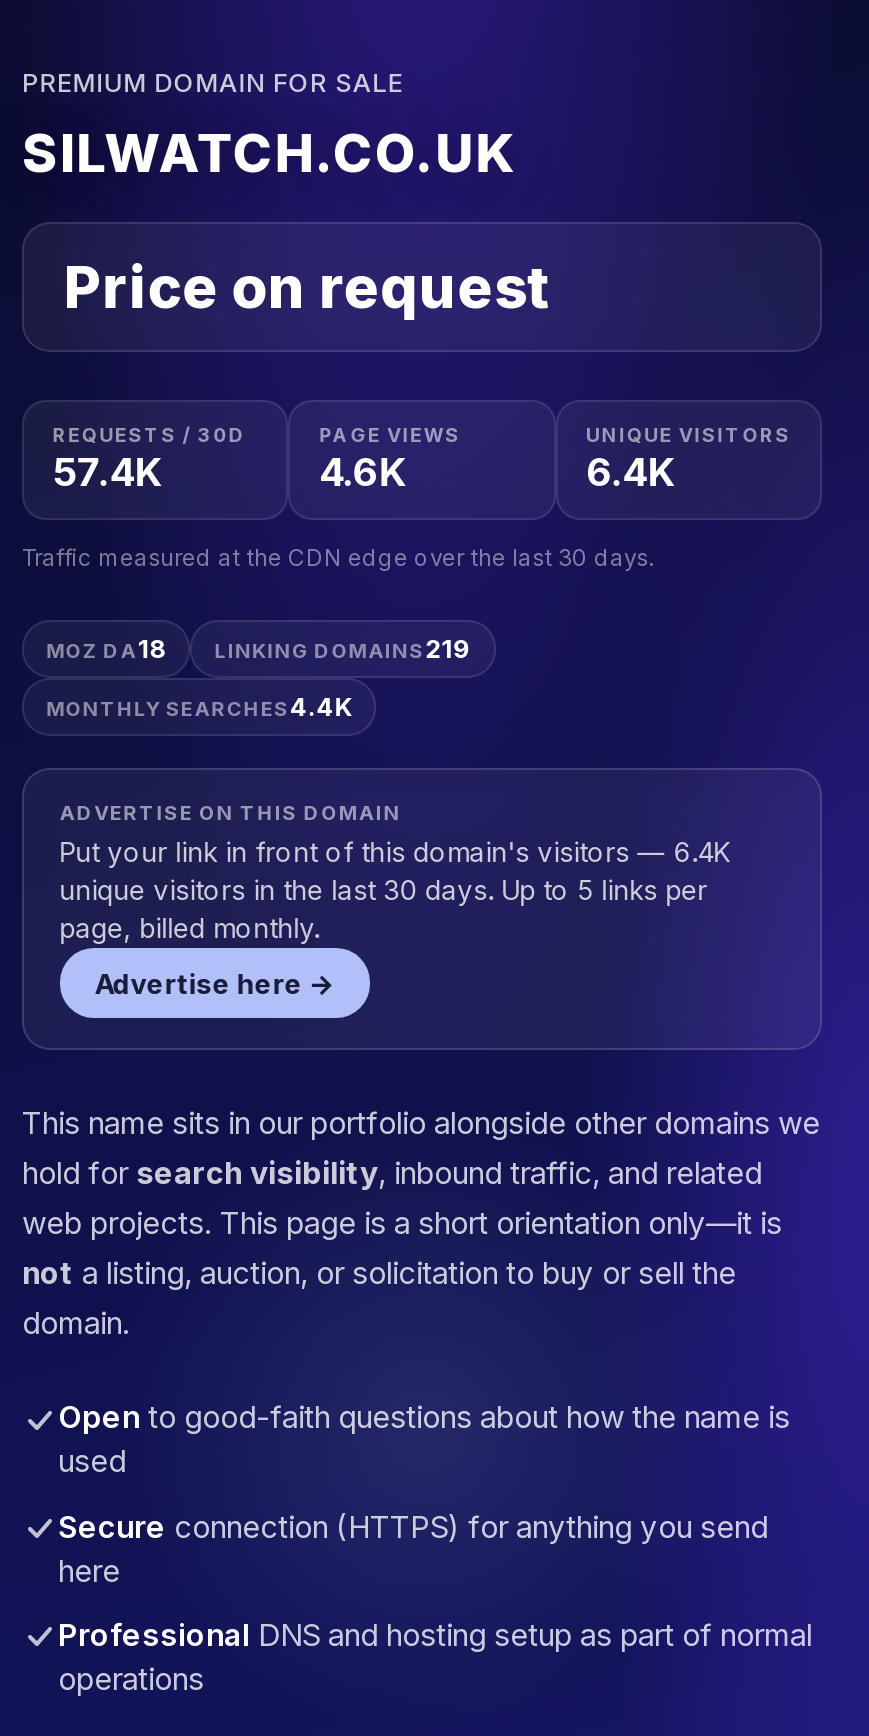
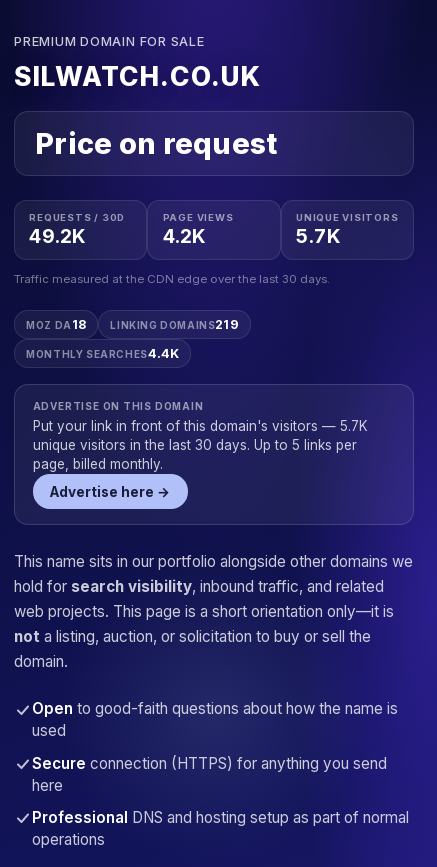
- 57.4K
+ 49.2K

- 4.6K
+ 4.2K

- 6.4K
+ 5.7K

- Put your link in front of this domain's visitors — 6.4K
+ Put your link in front of this domain's visitors — 5.7K
